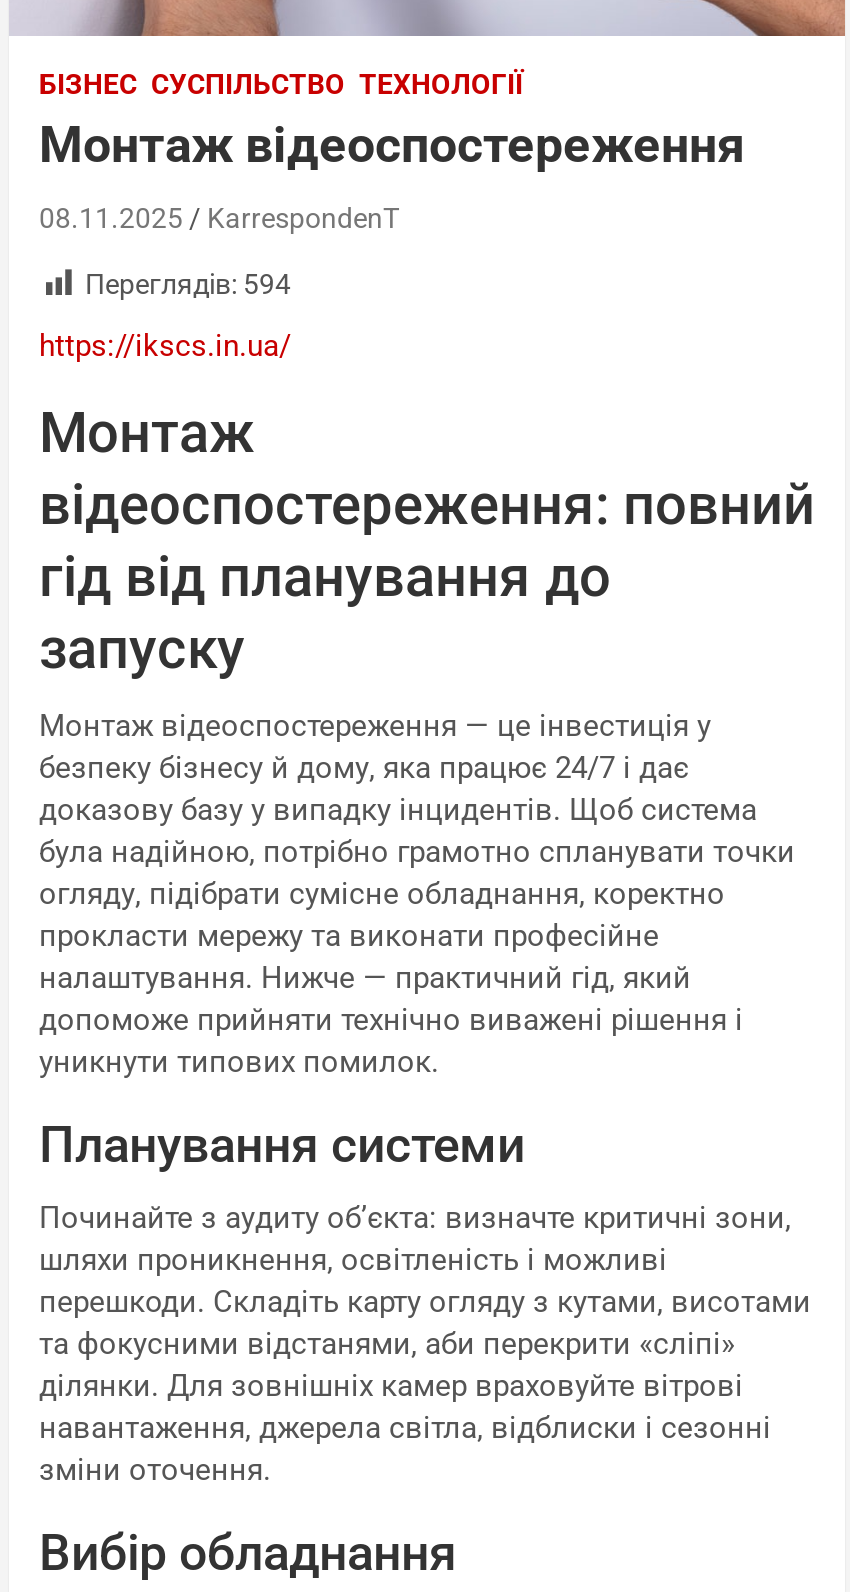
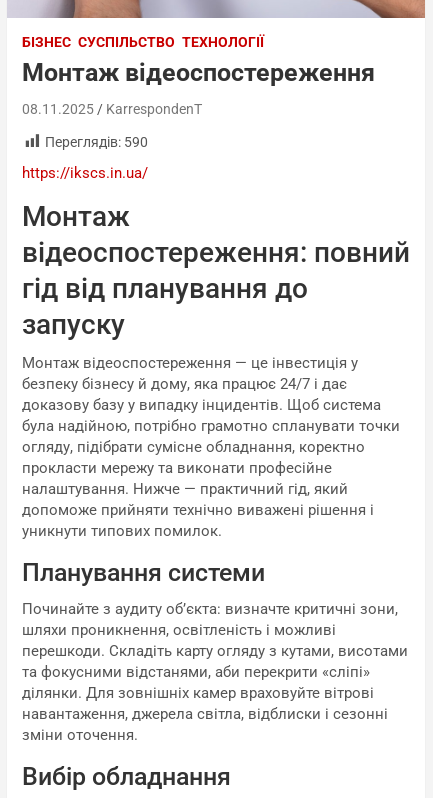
- Переглядів: 594
+ Переглядів: 590
